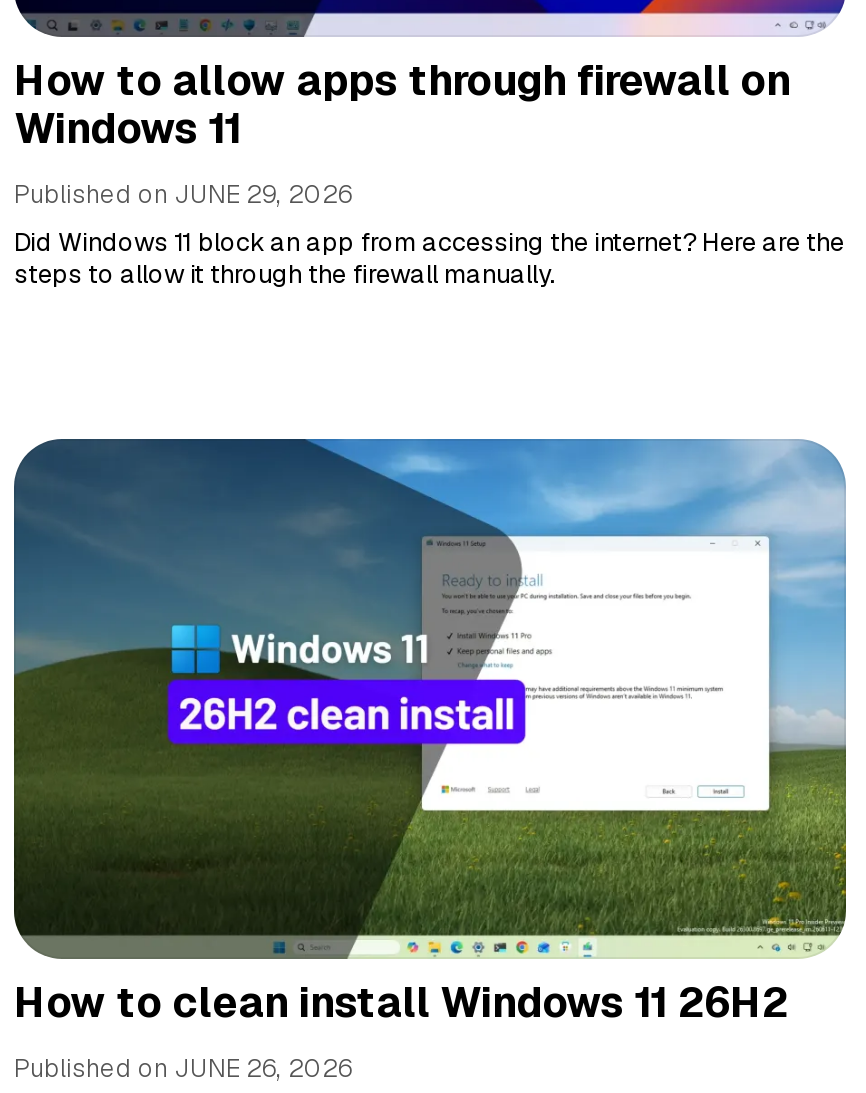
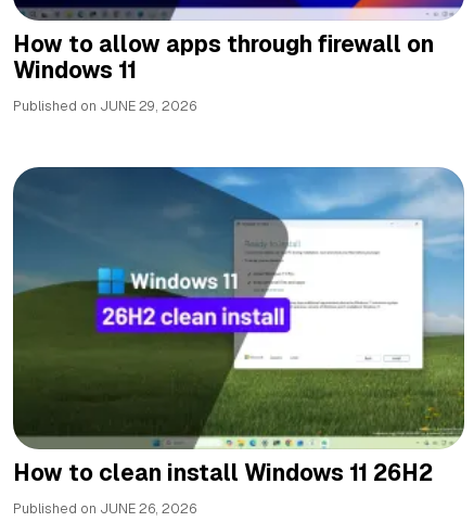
- Did Windows 11 block an app from accessing the internet? Here are the
- steps to allow it through the firewall manually.
